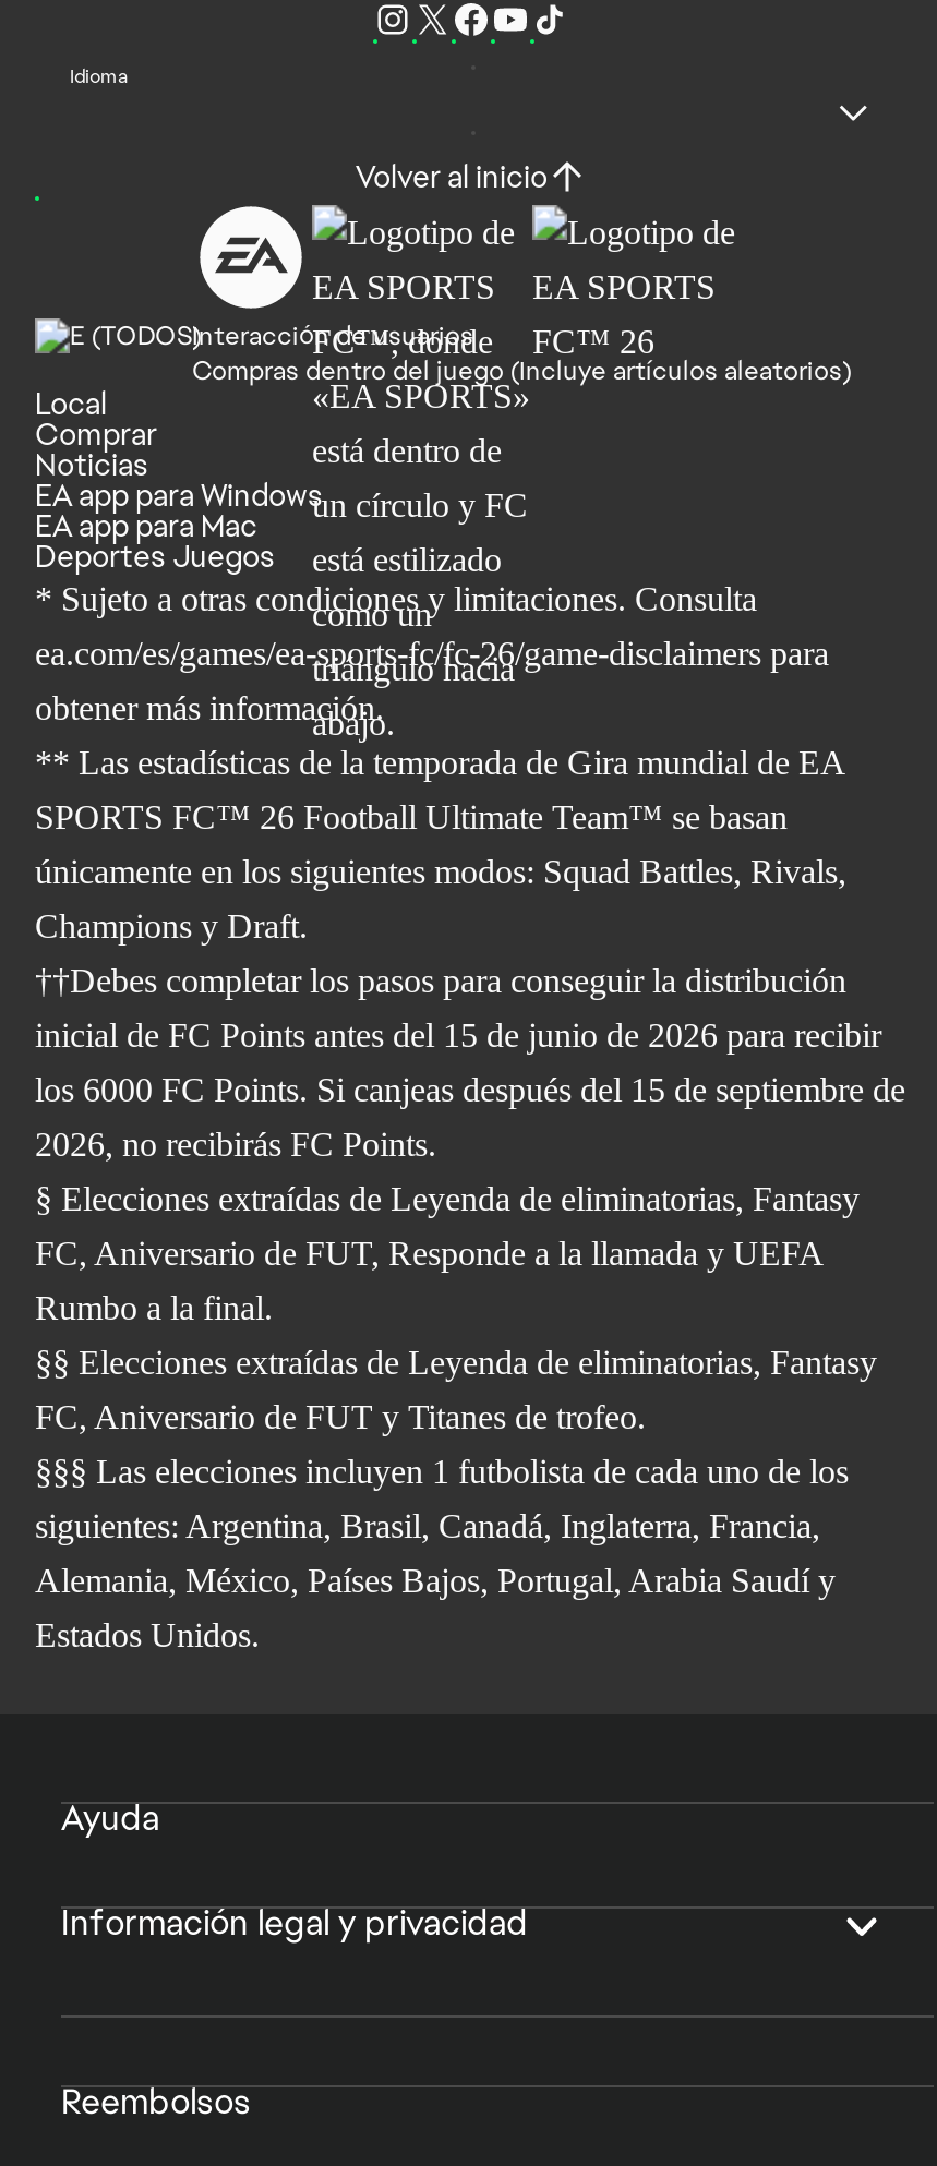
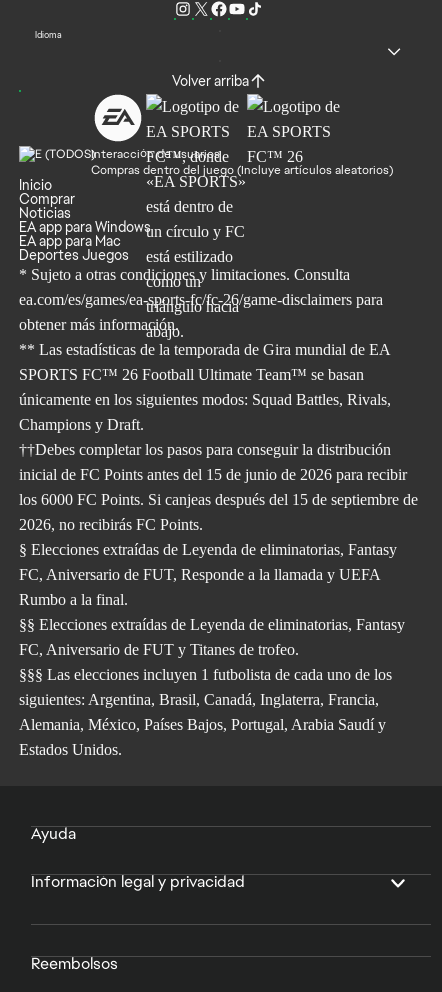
- Volver al inicio
+ Volver arriba

- Local
+ Inicio
